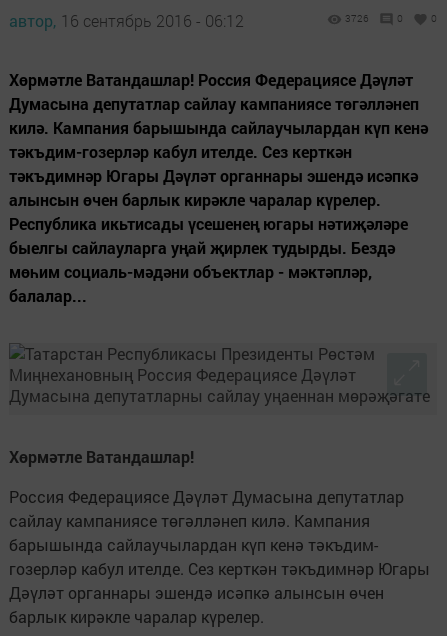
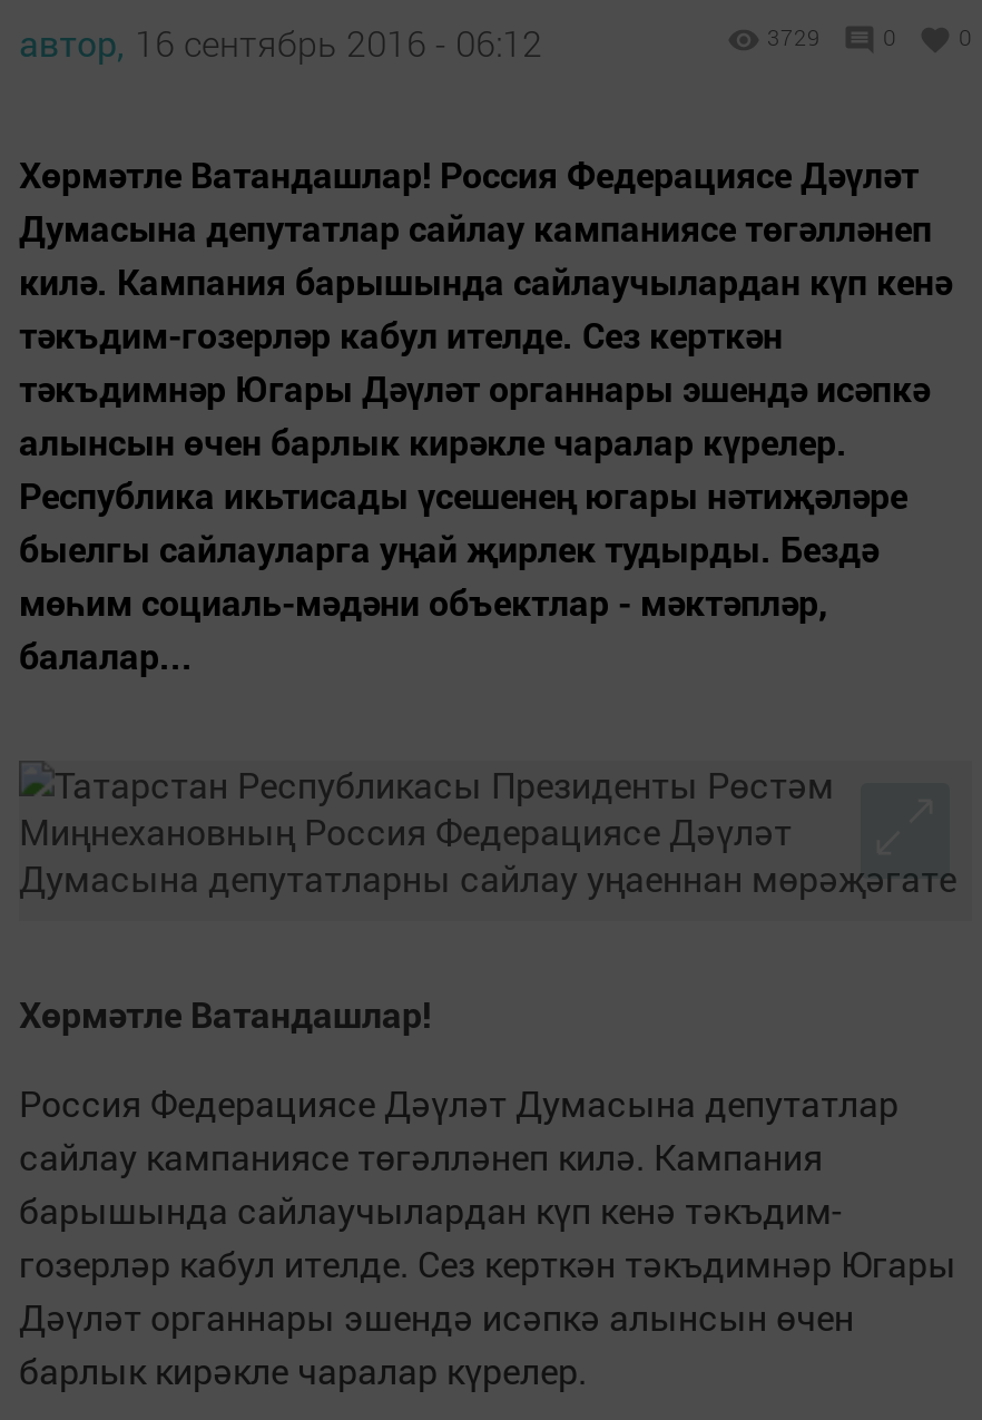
- 3726
+ 3729
